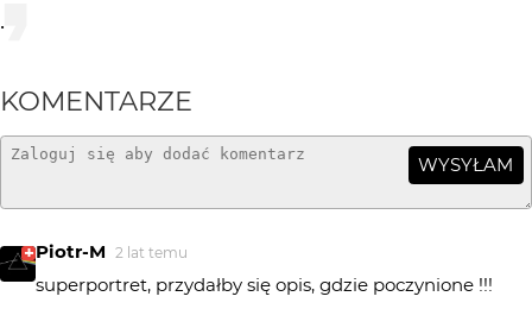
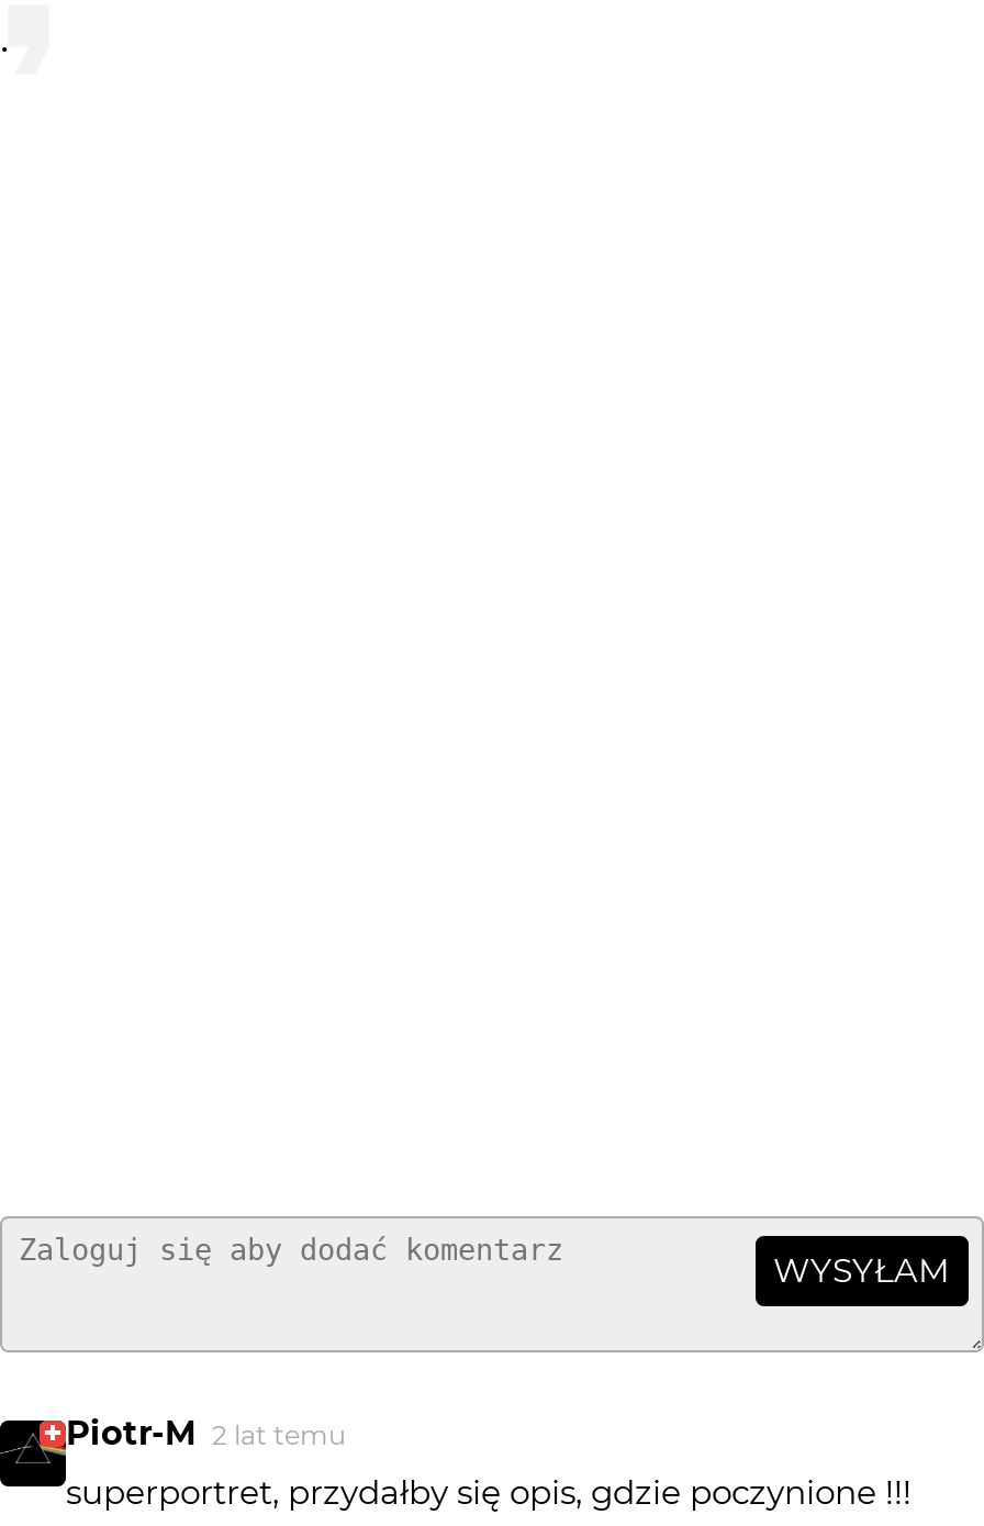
- KOMENTARZE
